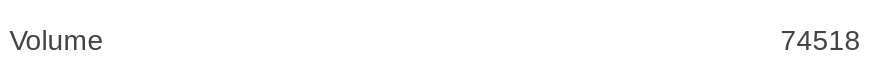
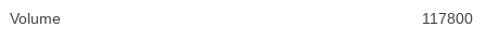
- 74518
+ 117800
